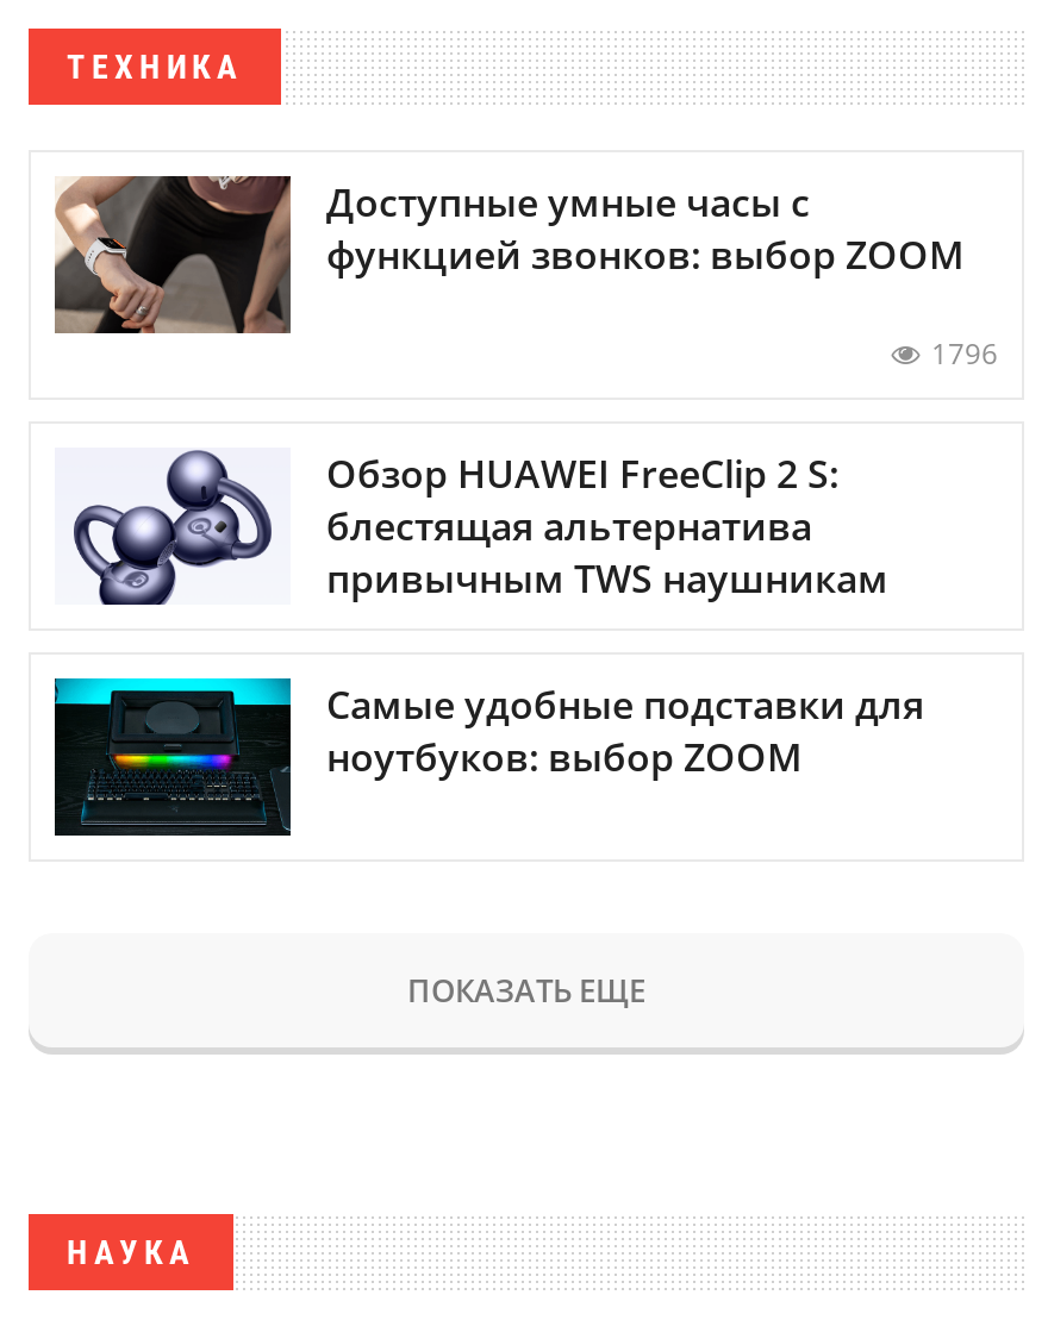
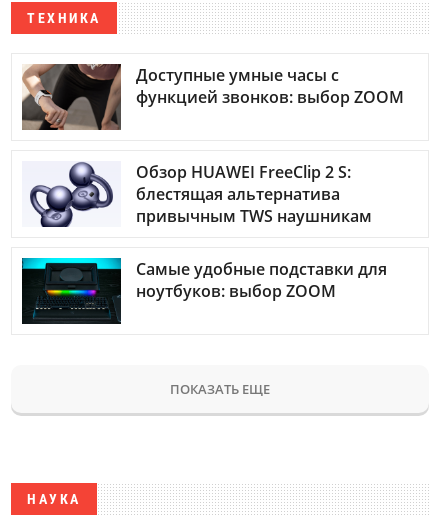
- 1796
